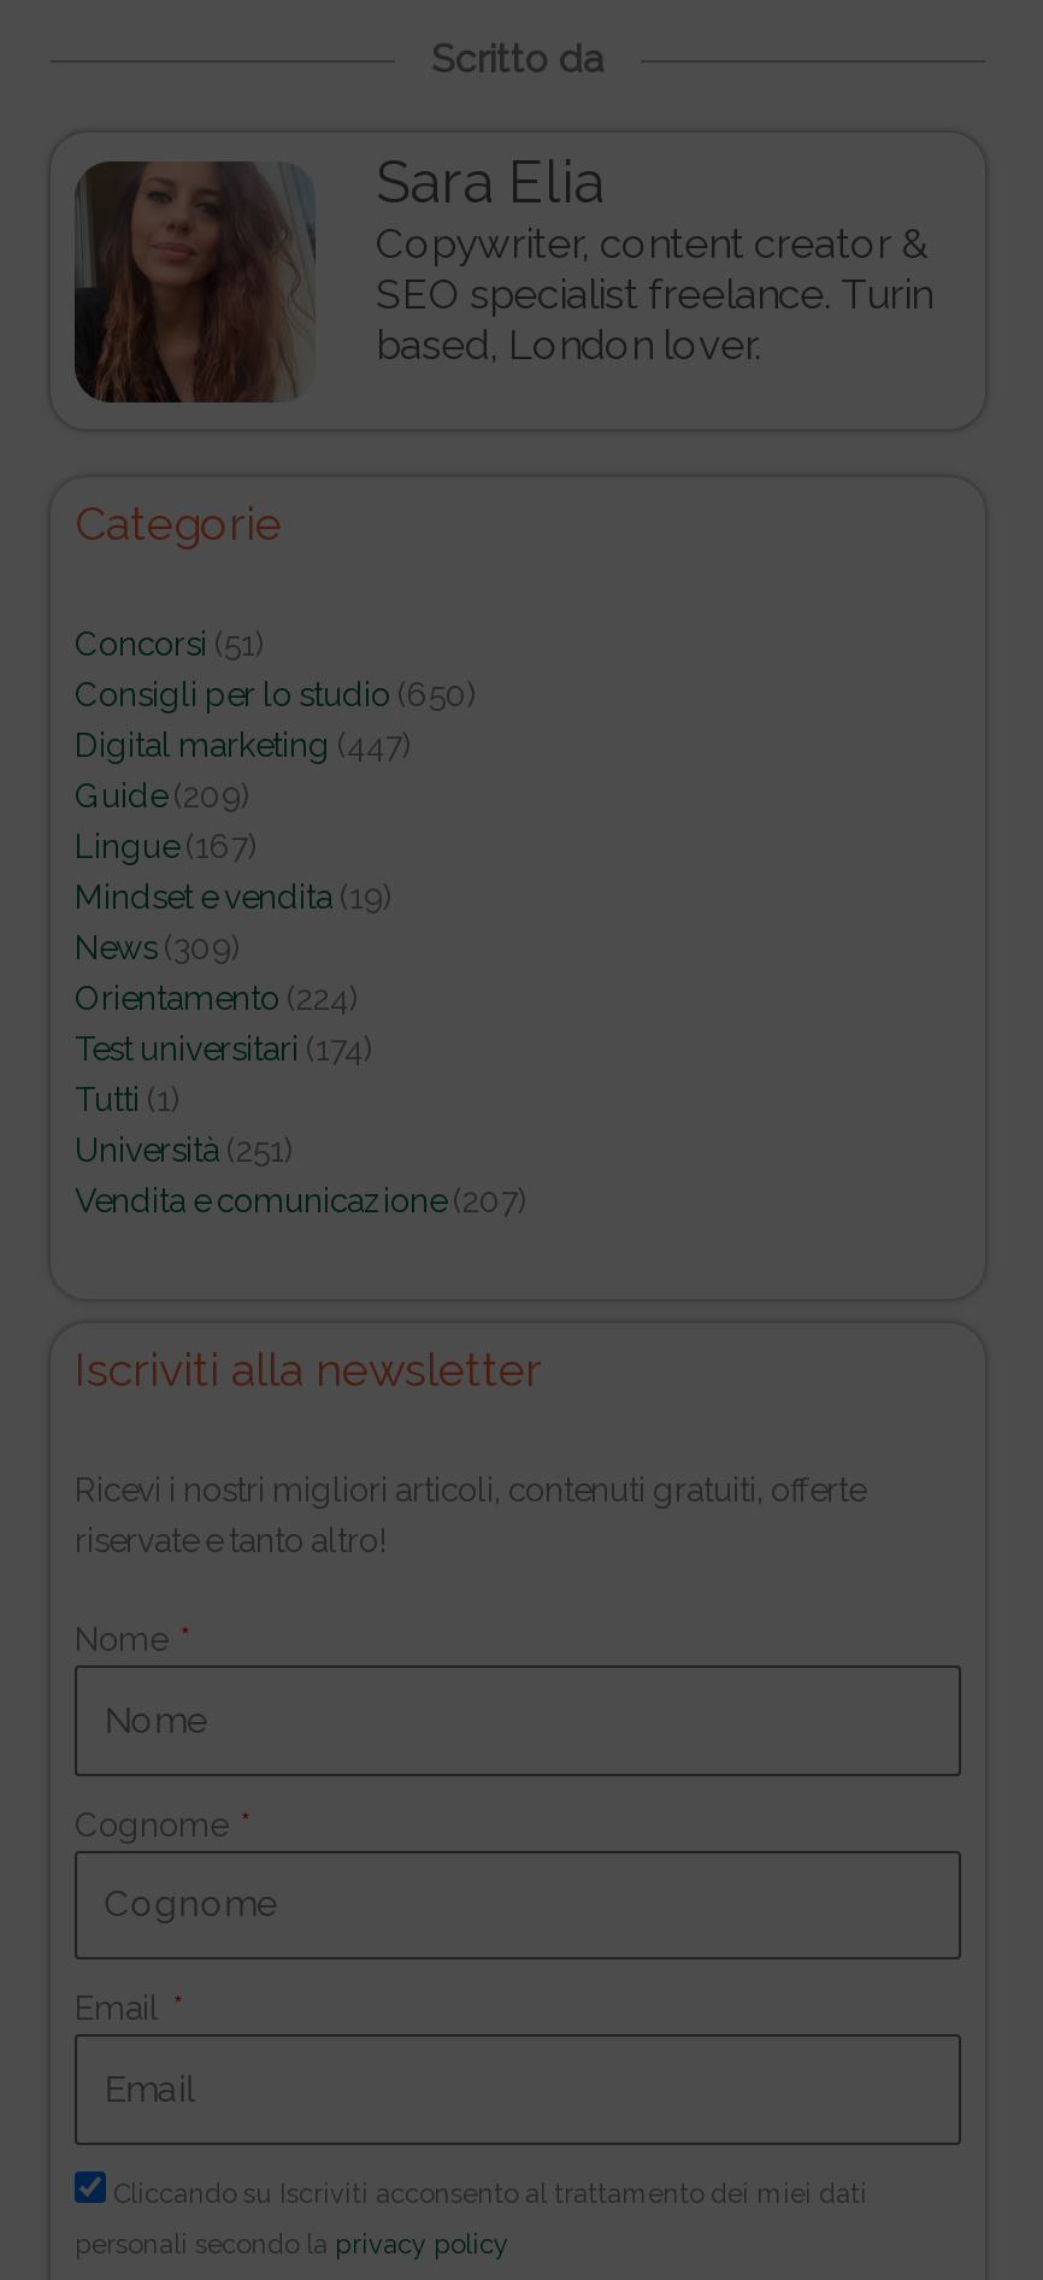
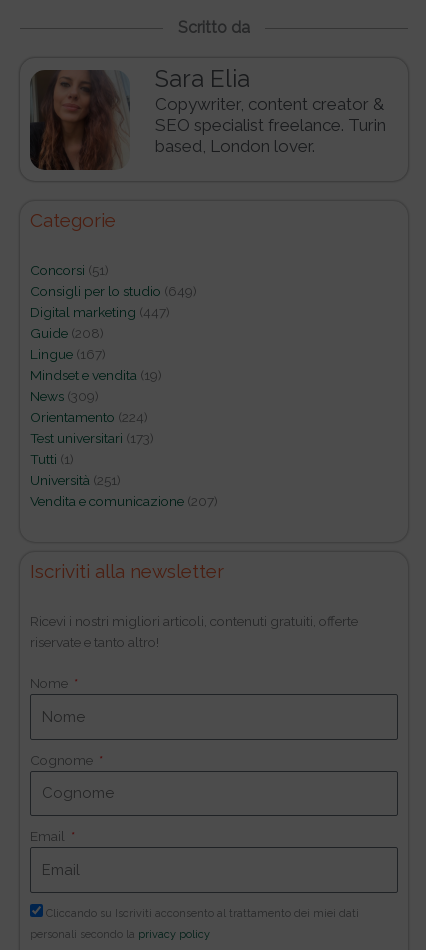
- Consigli per lo studio (650)
+ Consigli per lo studio (649)

- Guide(209)
+ Guide(208)

- Test universitari (174)
+ Test universitari (173)
